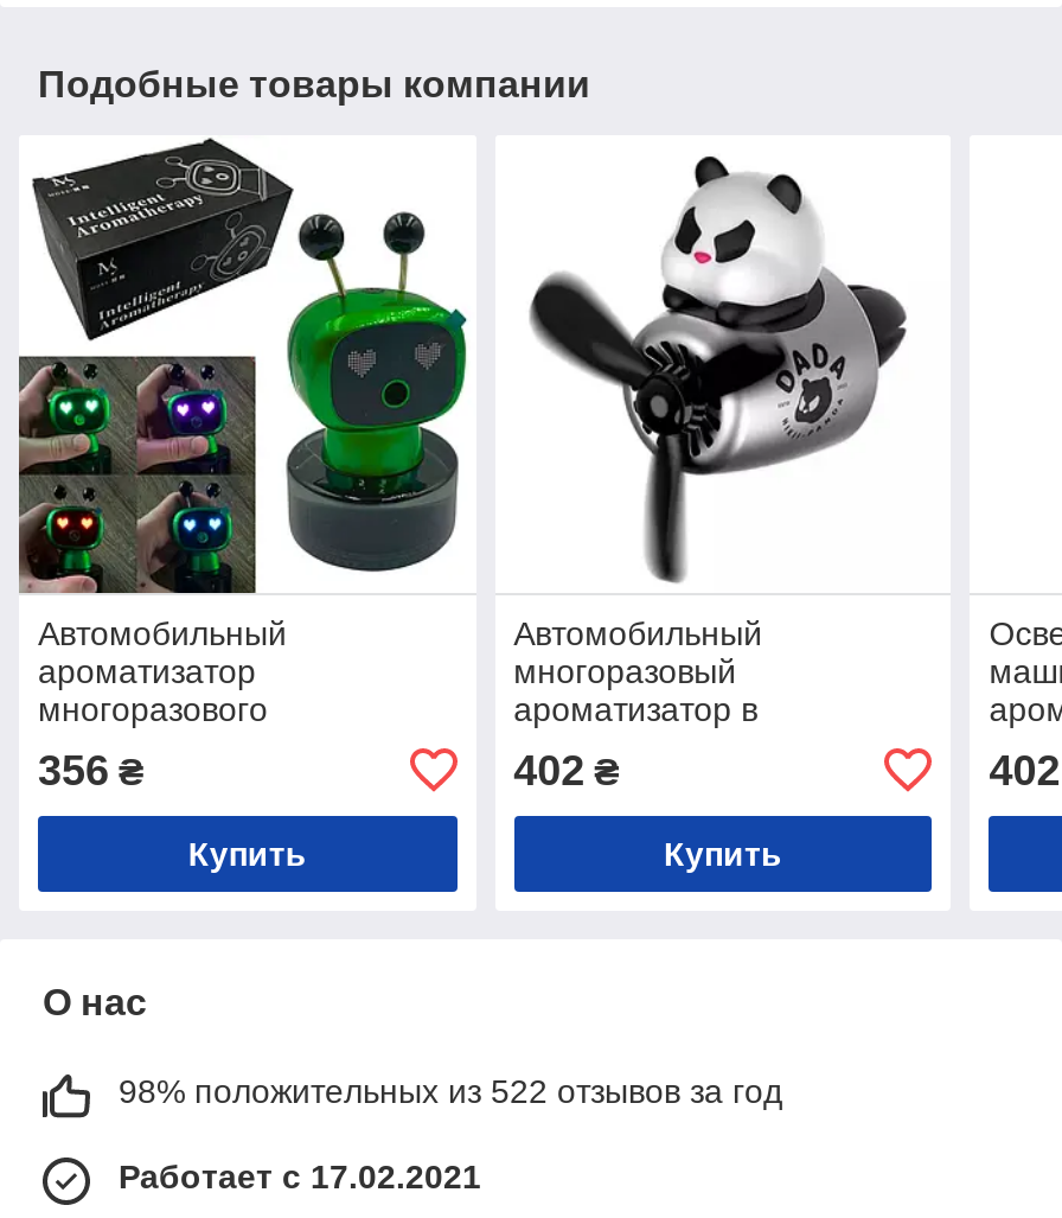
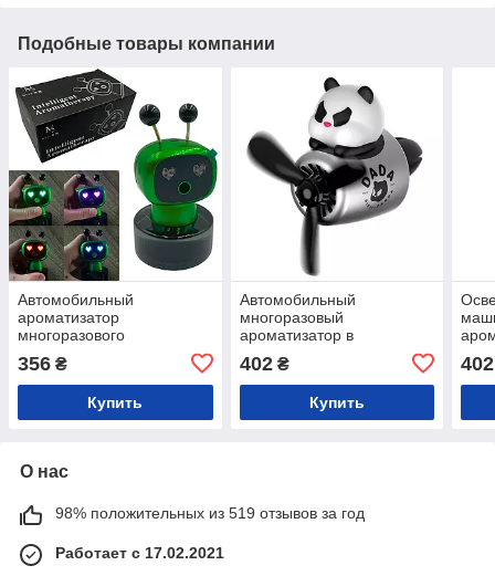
- 98% положительных из 522 отзывов за год
+ 98% положительных из 519 отзывов за год
